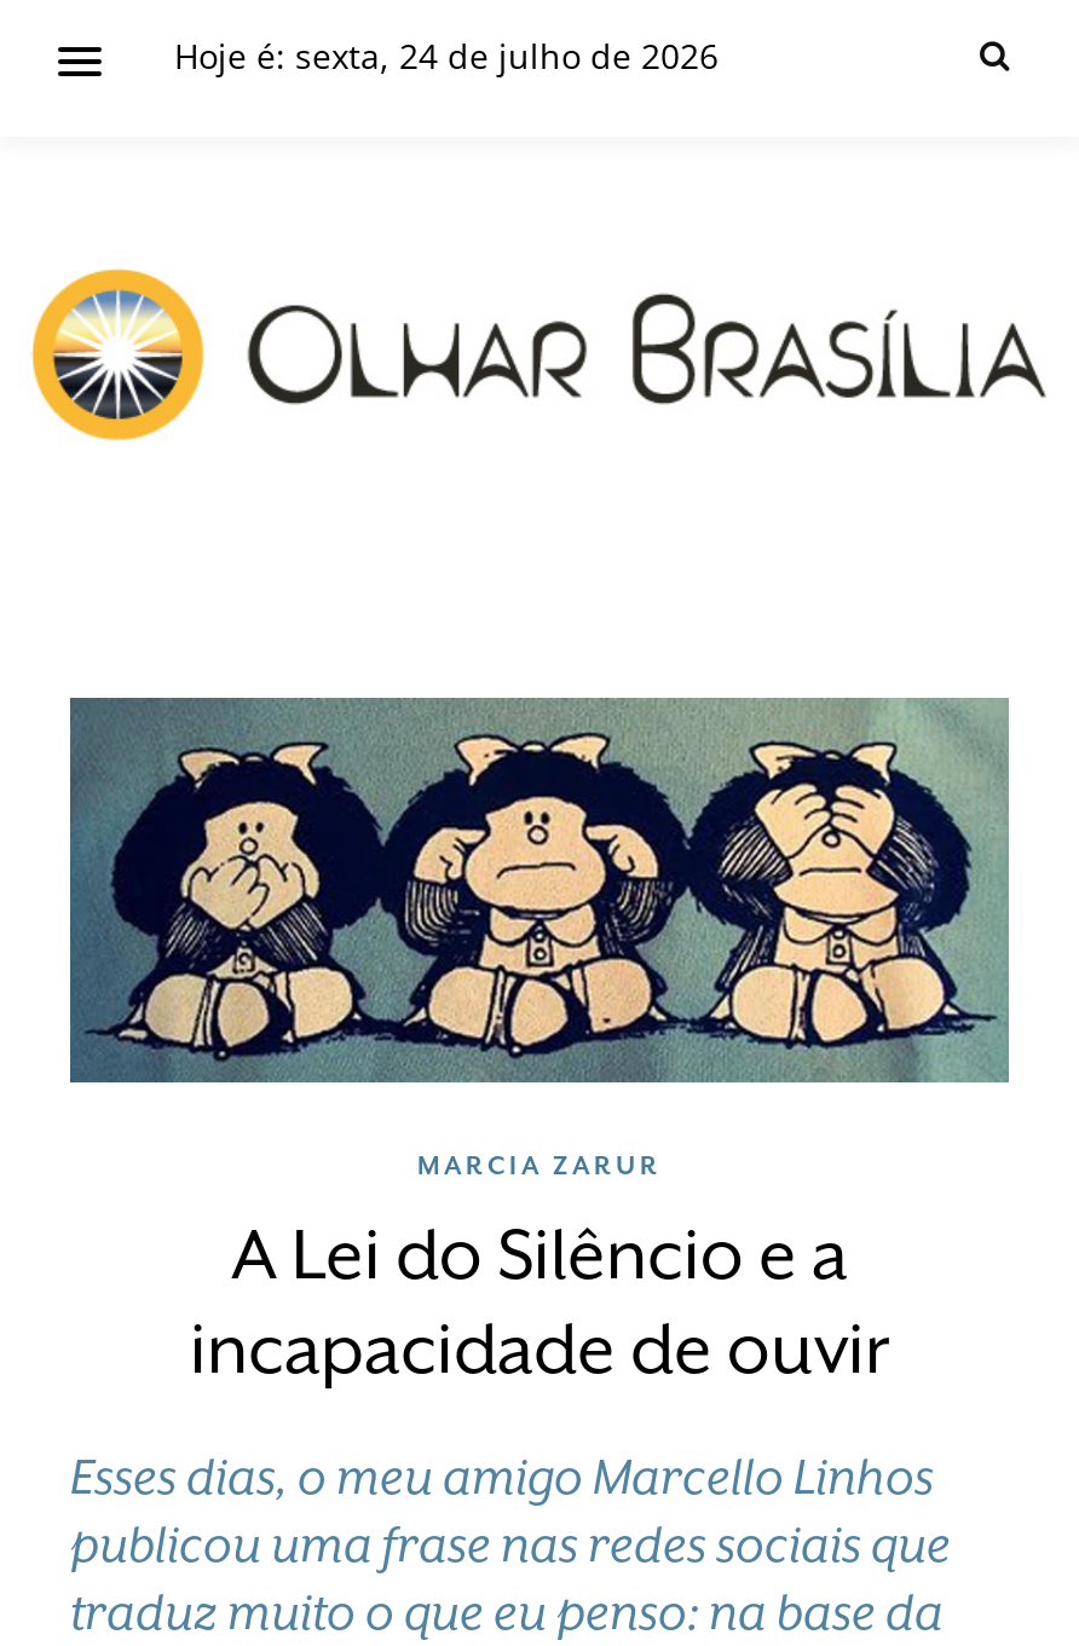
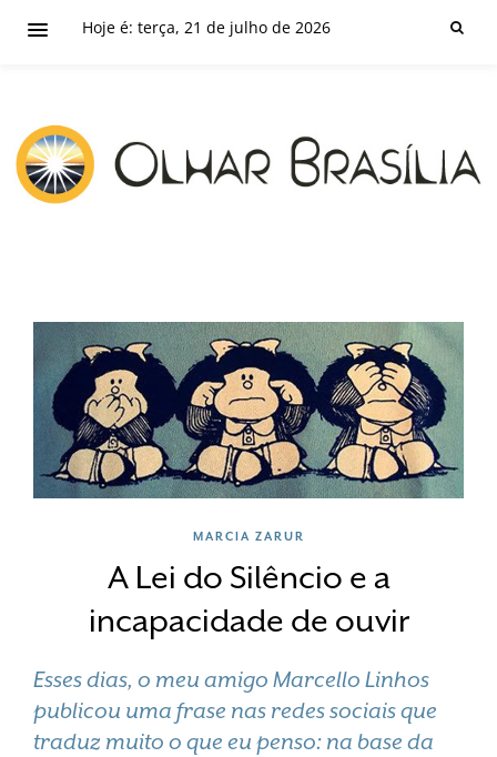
- Hoje é: sexta, 24 de julho de 2026
+ Hoje é: terça, 21 de julho de 2026
